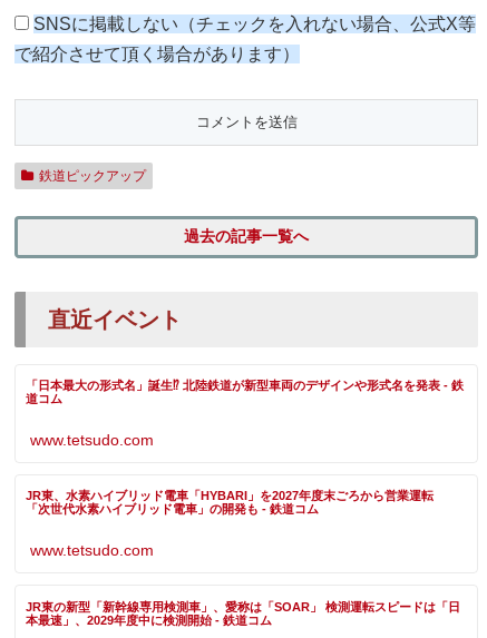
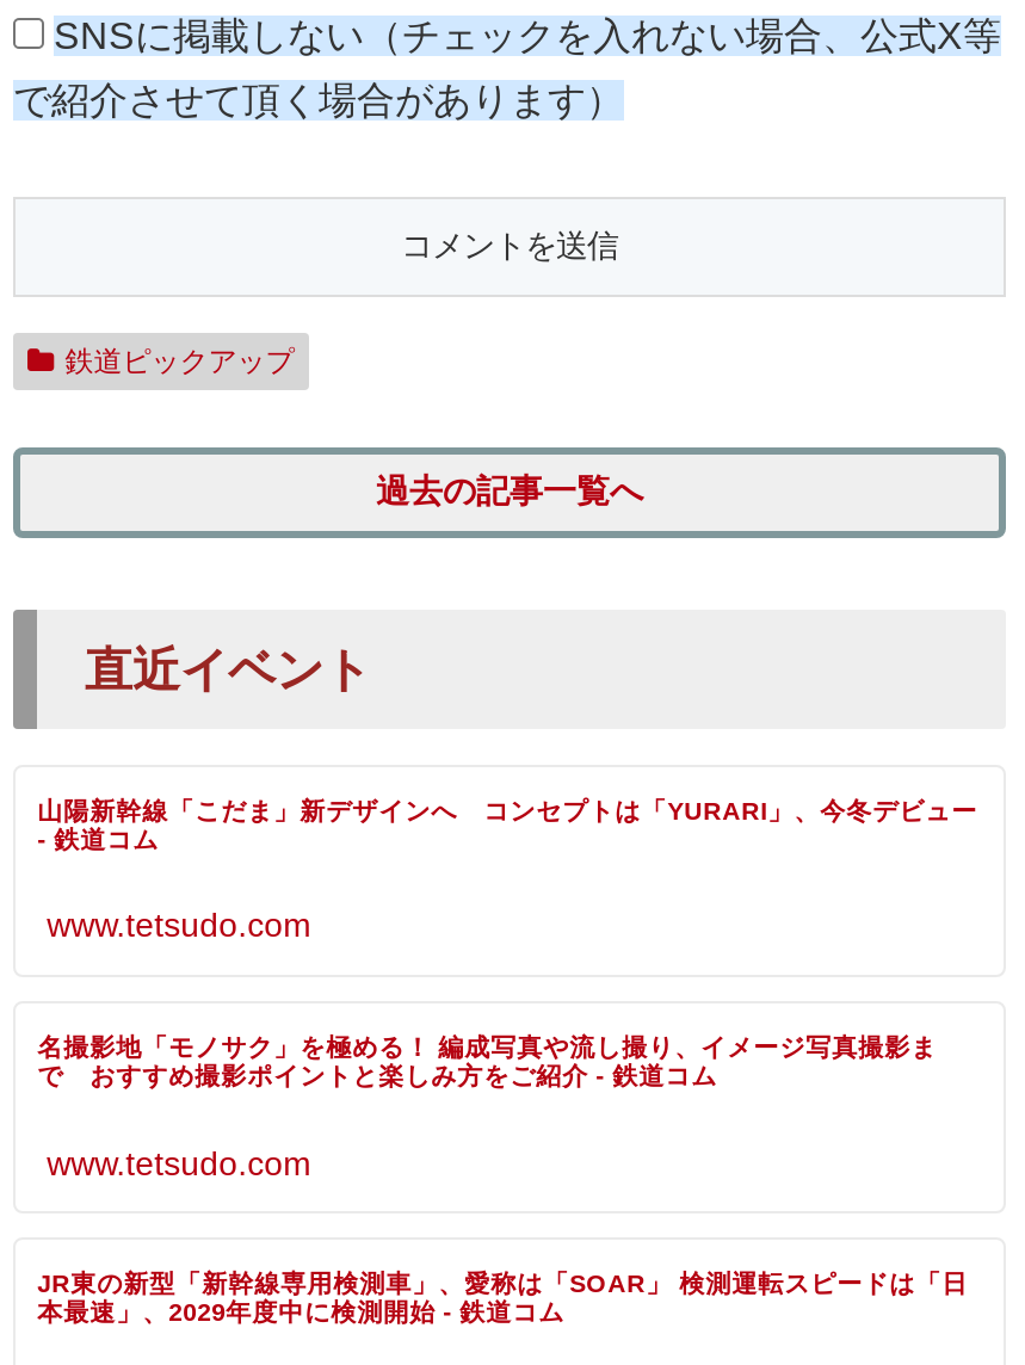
- 「日本最大の形式名」誕生⁉ 北陸鉄道が新型車両のデザインや形式名を発表 - 鉄
- 道コム
+ 山陽新幹線「こだま」新デザインへ コンセプトは「YURARI」、今冬デビュー
+ - 鉄道コム

- JR東、水素ハイブリッド電車「HYBARI」を2027年度末ごろから営業運転
- 「次世代水素ハイブリッド電車」の開発も - 鉄道コム
+ 名撮影地「モノサク」を極める！ 編成写真や流し撮り、イメージ写真撮影ま
+ で おすすめ撮影ポイントと楽しみ方をご紹介 - 鉄道コム
